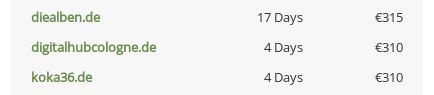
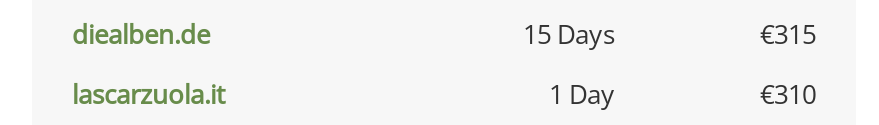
- 17 Days
+ 15 Days

- digitalhubcologne.de
- 4 Days
- €310
- koka36.de
- 4 Days
+ lascarzuola.it
+ 1 Day
